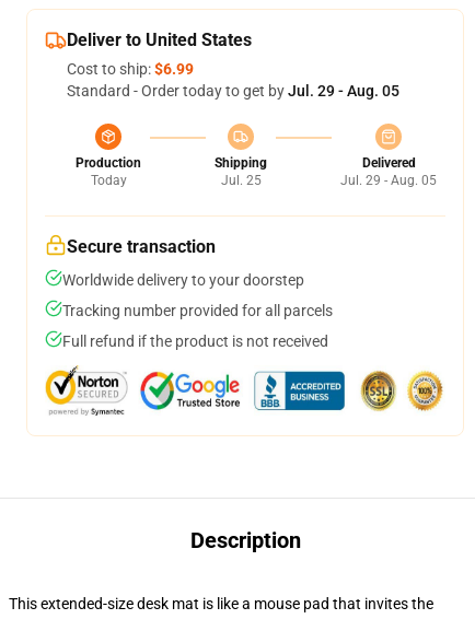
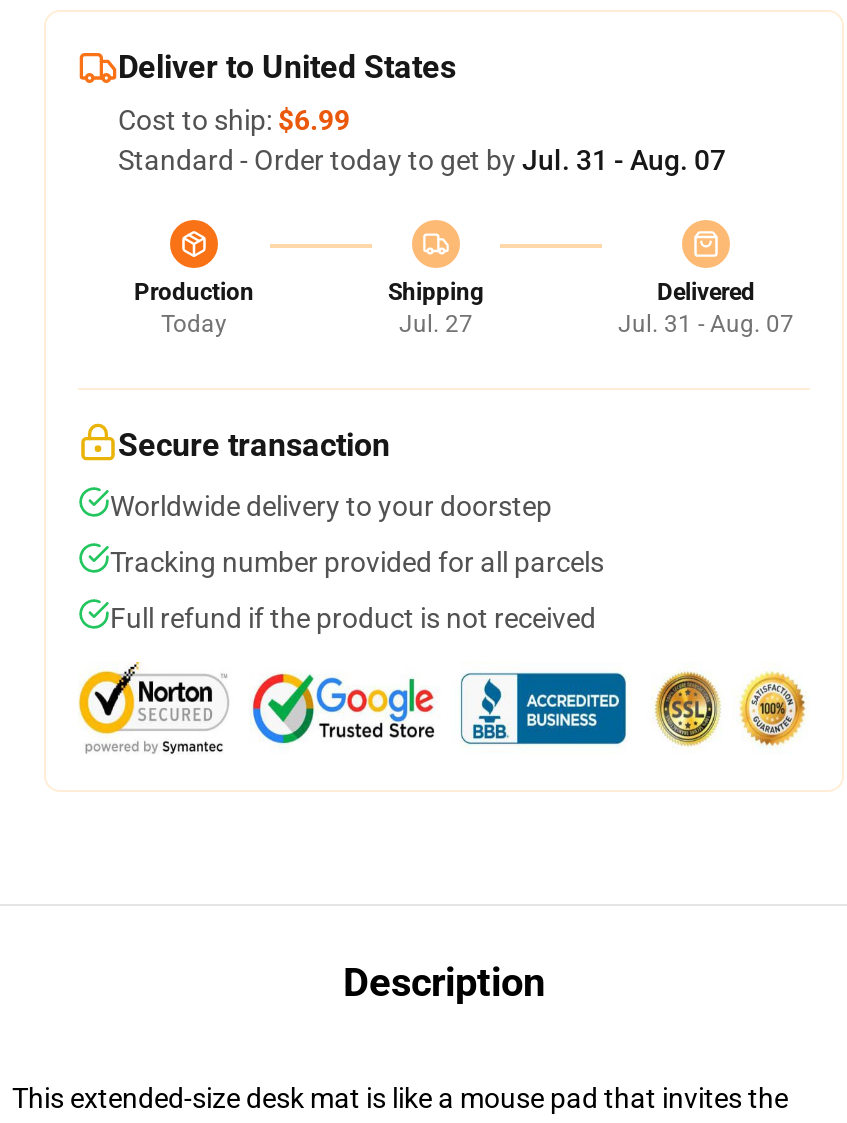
- Standard - Order today to get by Jul. 29 - Aug. 05
+ Standard - Order today to get by Jul. 31 - Aug. 07

- Jul. 25
+ Jul. 27

- Jul. 29 - Aug. 05
+ Jul. 31 - Aug. 07
